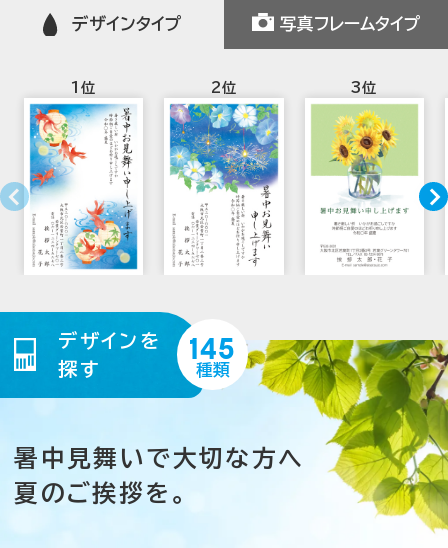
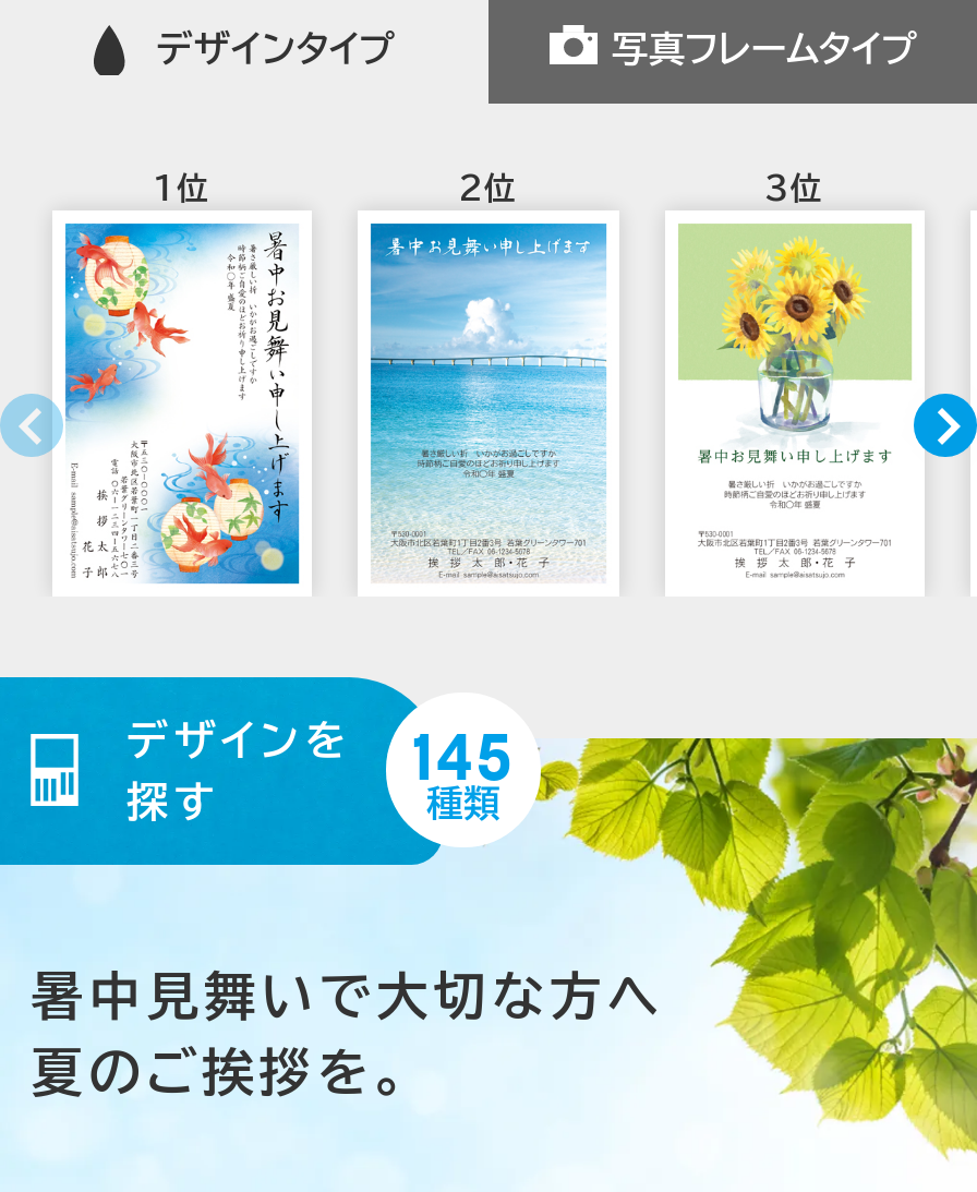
- [image]
+ [image]
